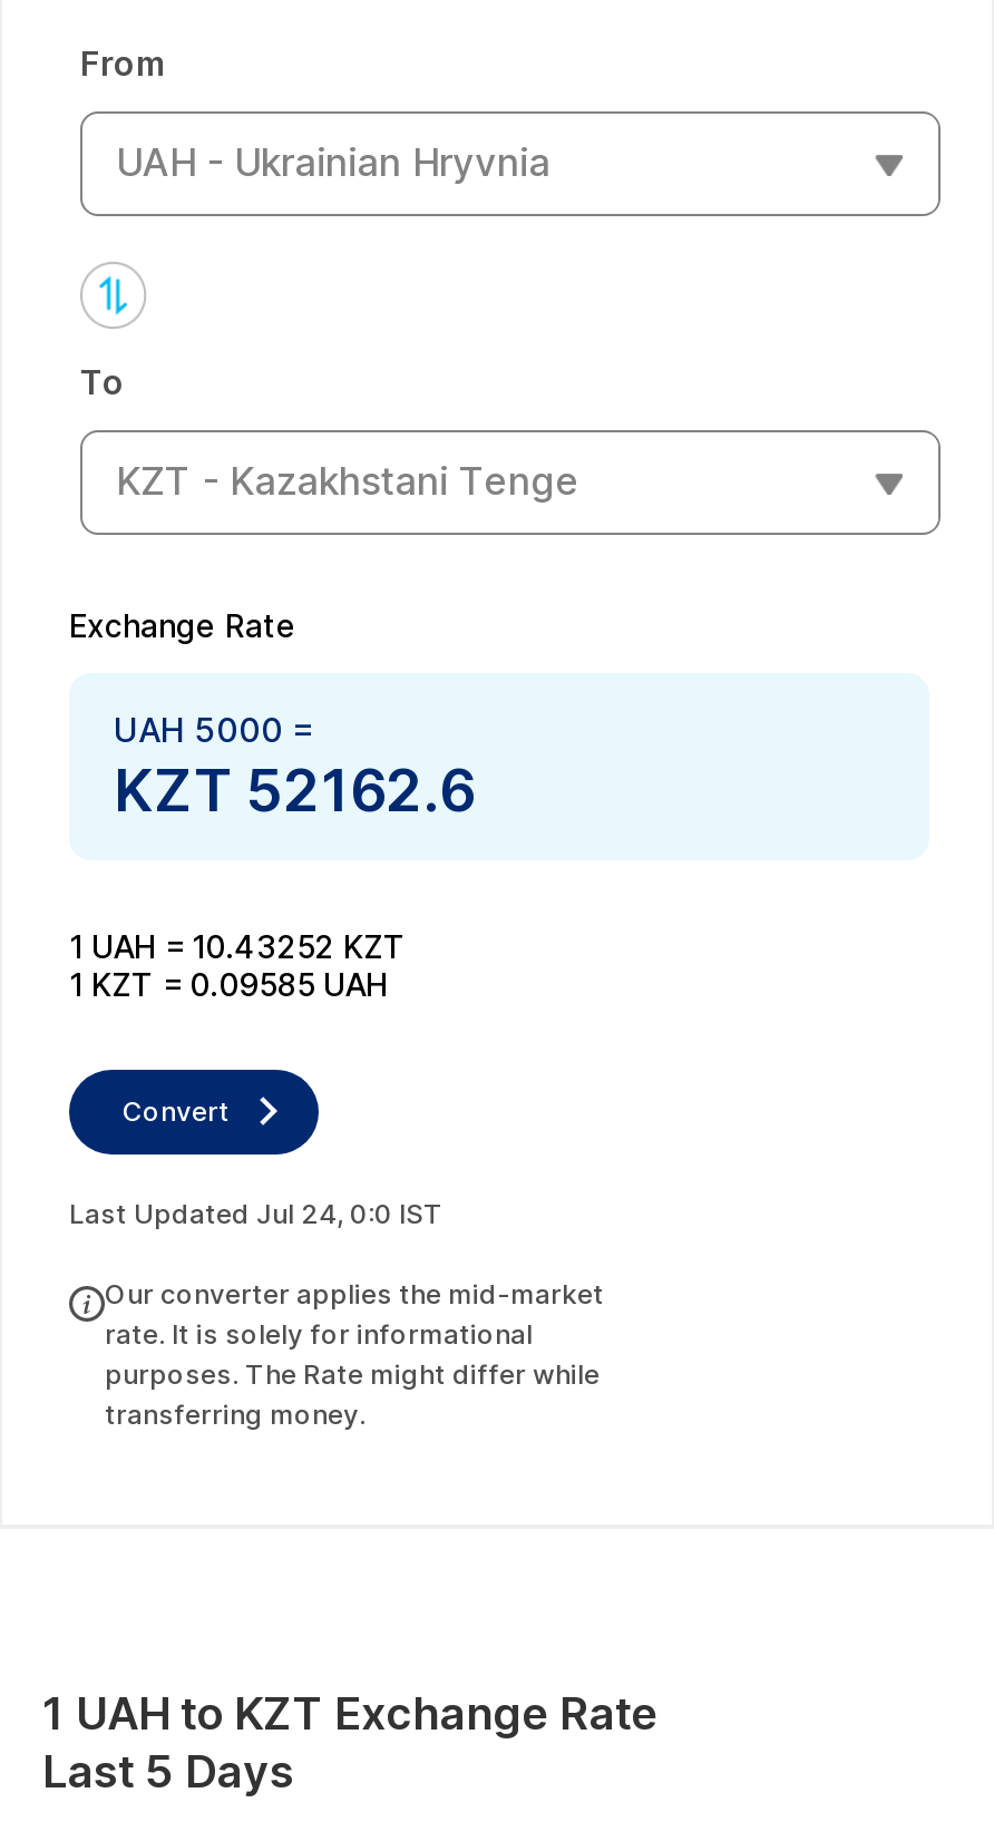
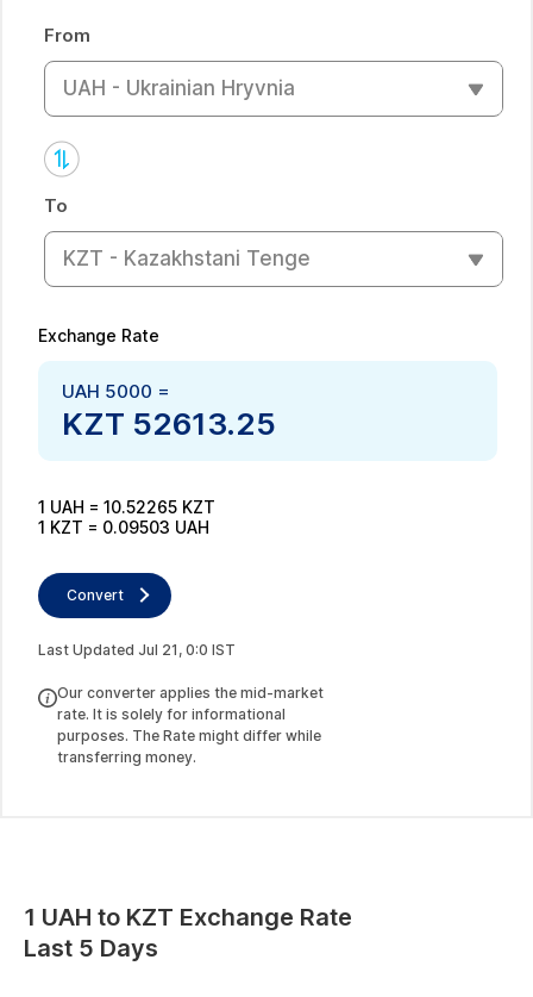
- KZT 52162.6
+ KZT 52613.25

- 1 UAH = 10.43252 KZT
+ 1 UAH = 10.52265 KZT

- 1 KZT = 0.09585 UAH
+ 1 KZT = 0.09503 UAH

- Last Updated Jul 24, 0:0 IST
+ Last Updated Jul 21, 0:0 IST
